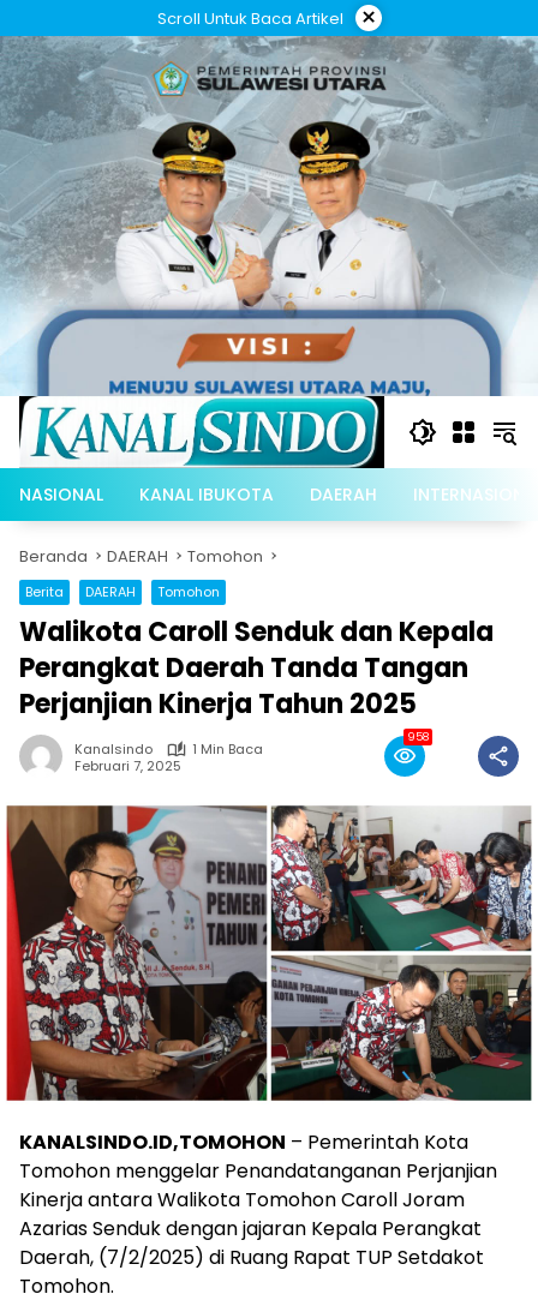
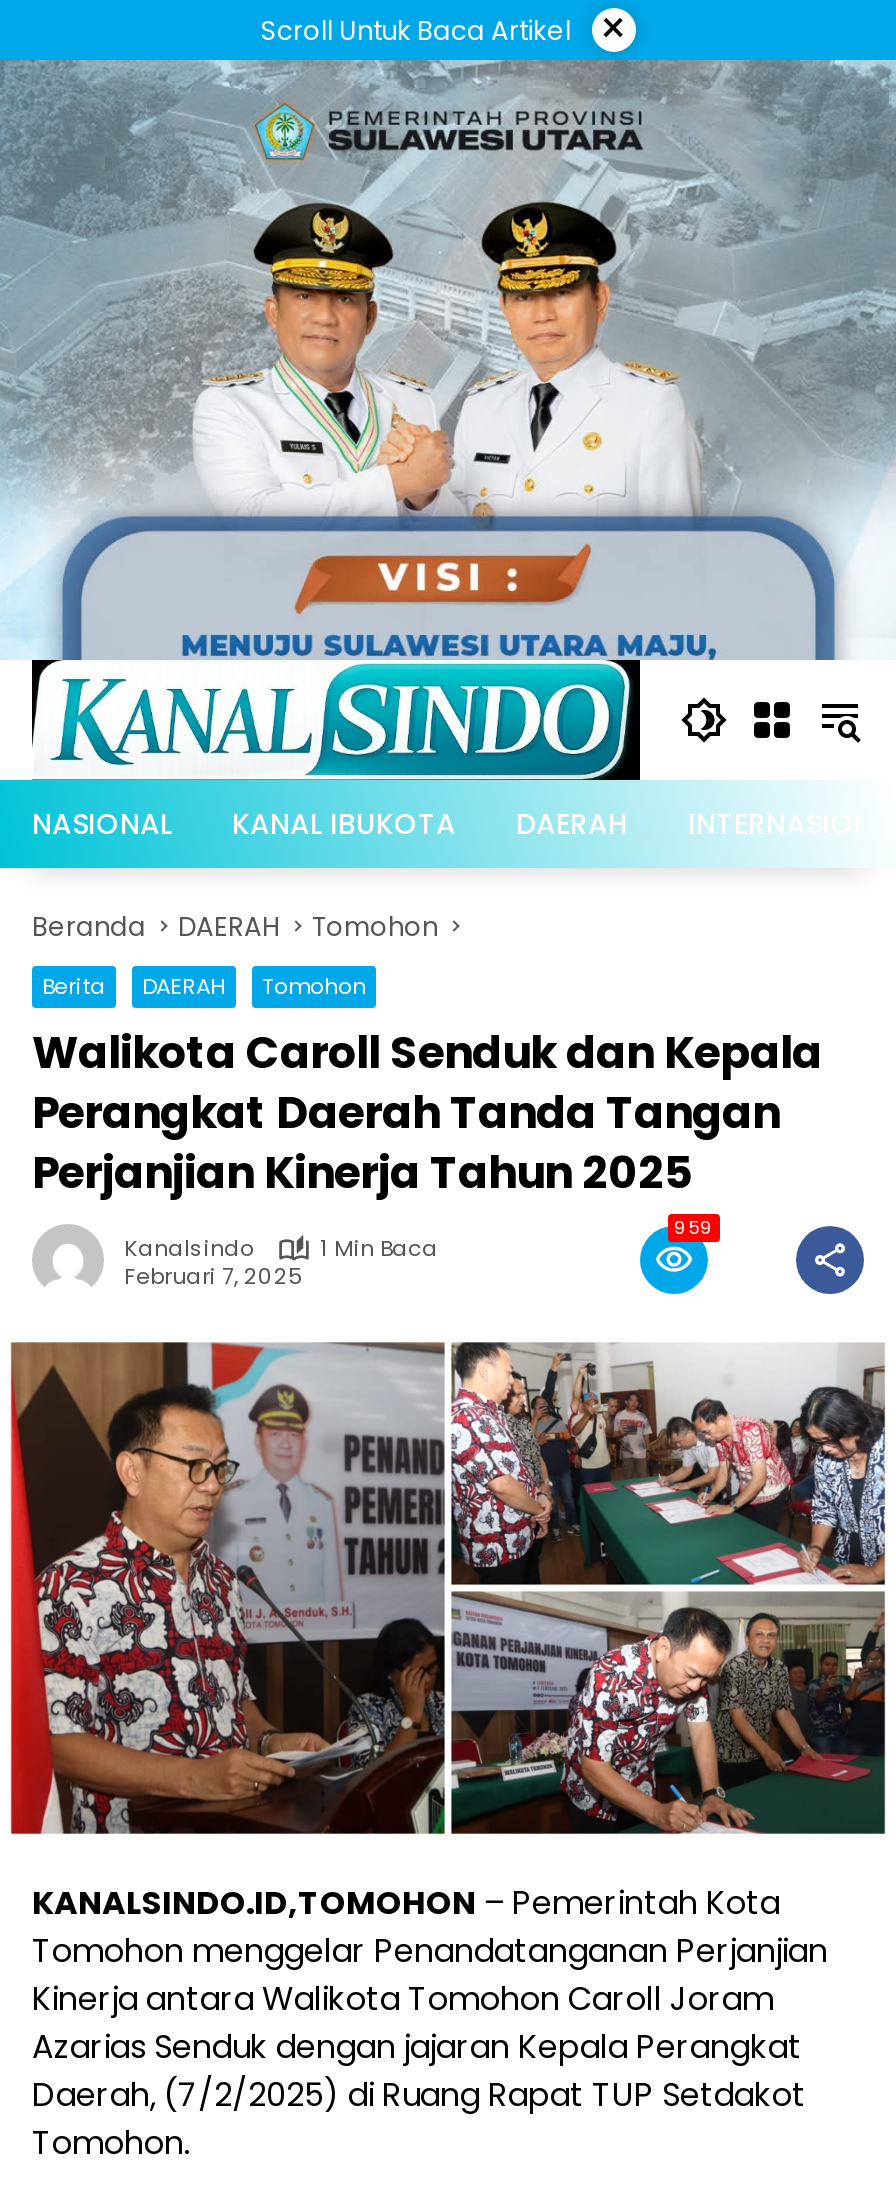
- 958
+ 959
